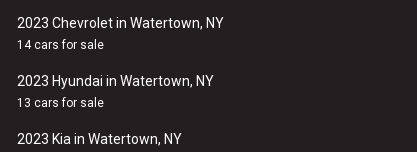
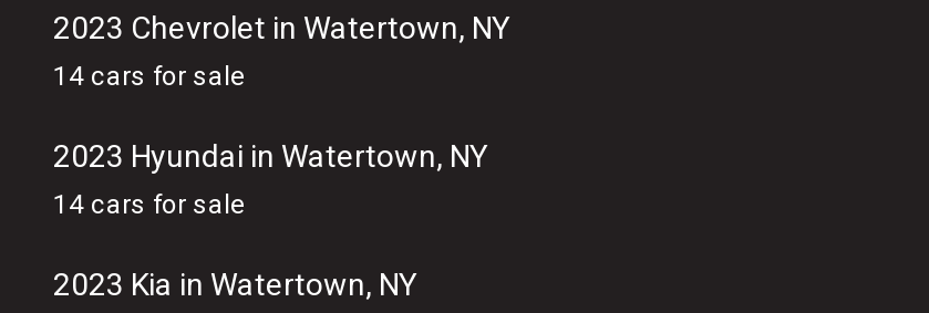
- 13 cars for sale
+ 14 cars for sale
